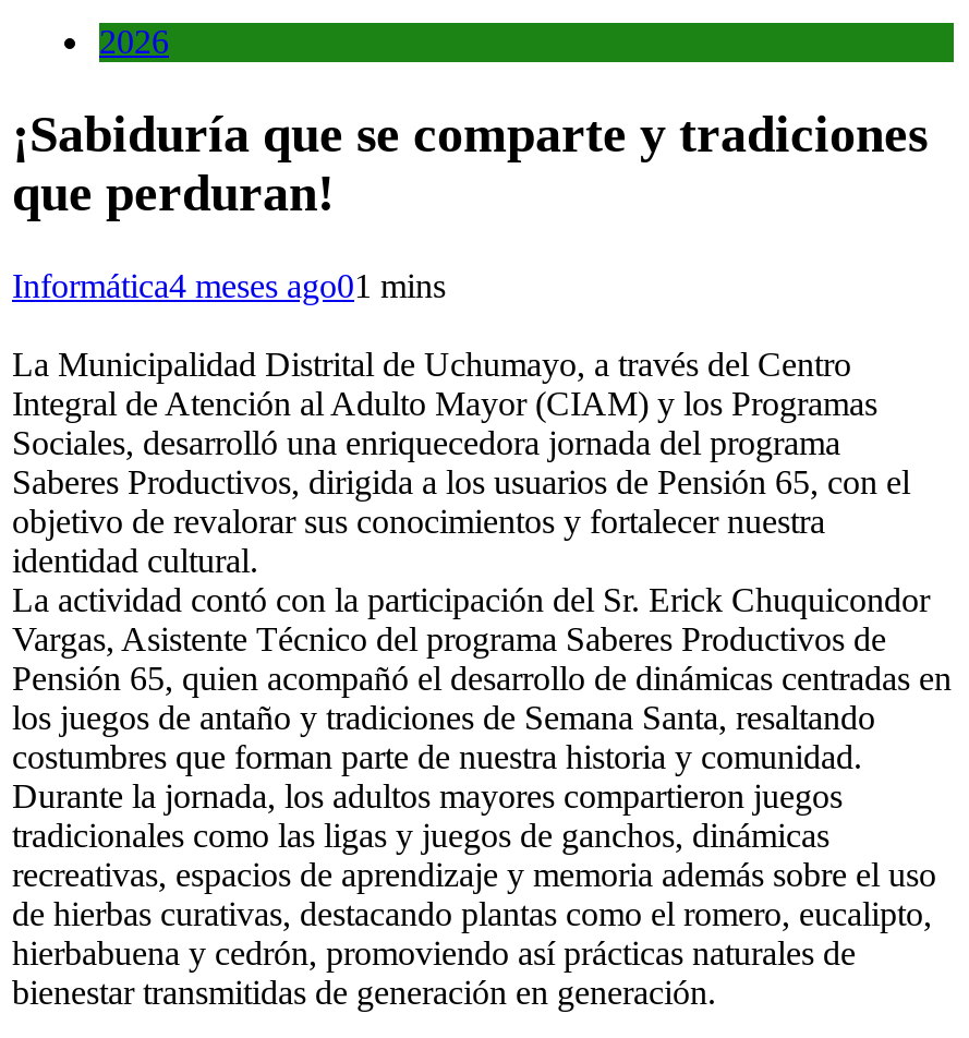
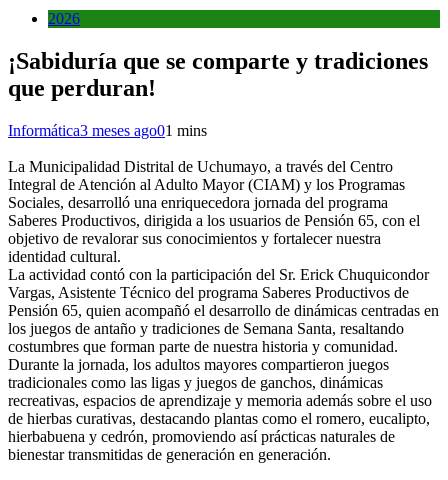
- Informática4 meses ago01 mins
+ Informática3 meses ago01 mins
